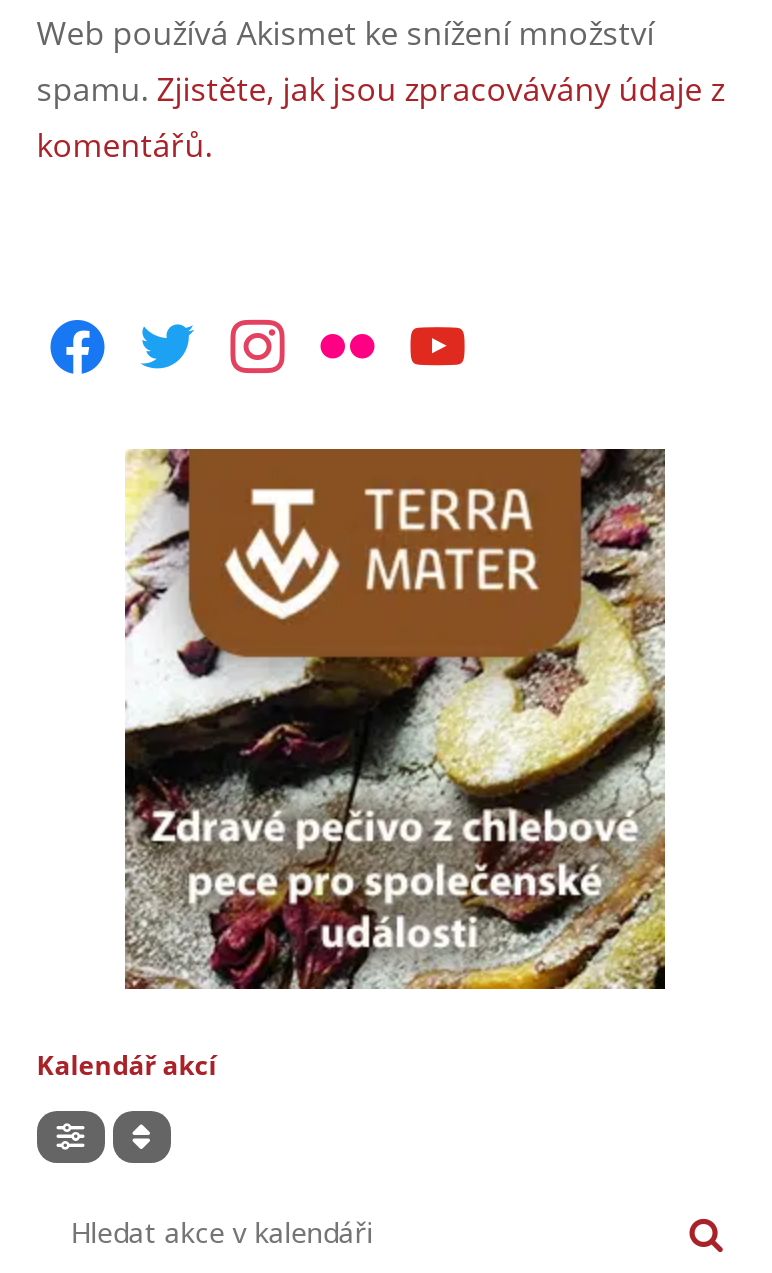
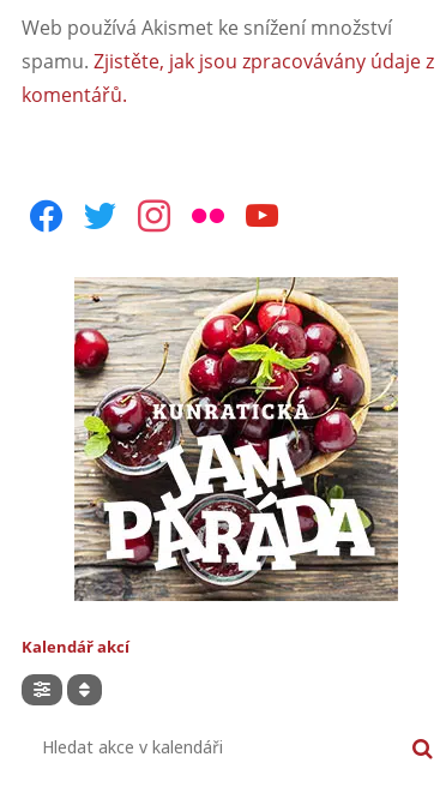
- [image]
+ [image]
